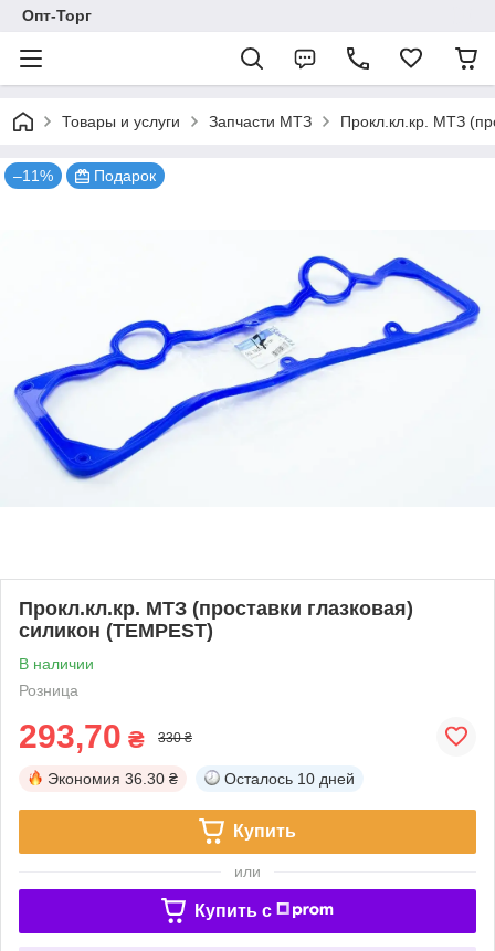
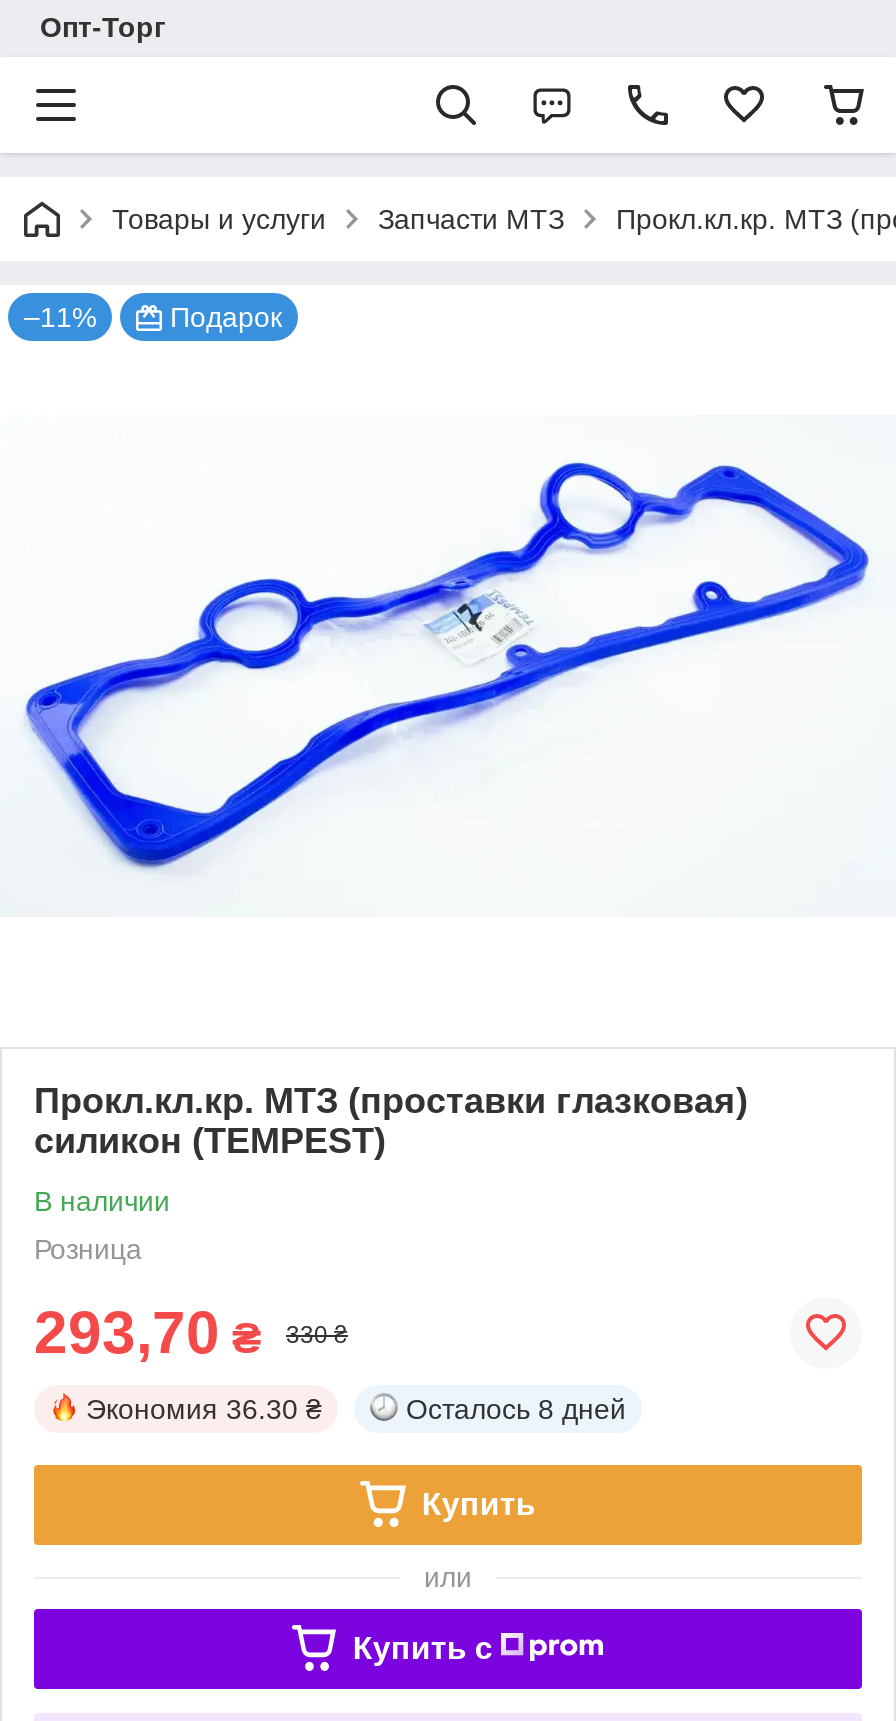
- Осталось 10 дней
+ Осталось 8 дней
